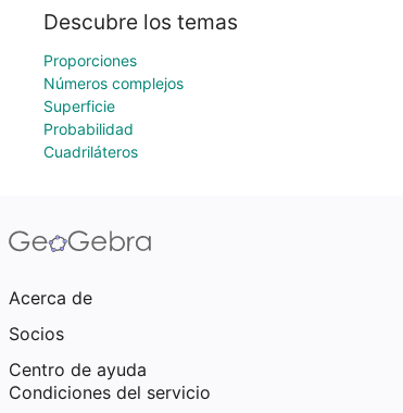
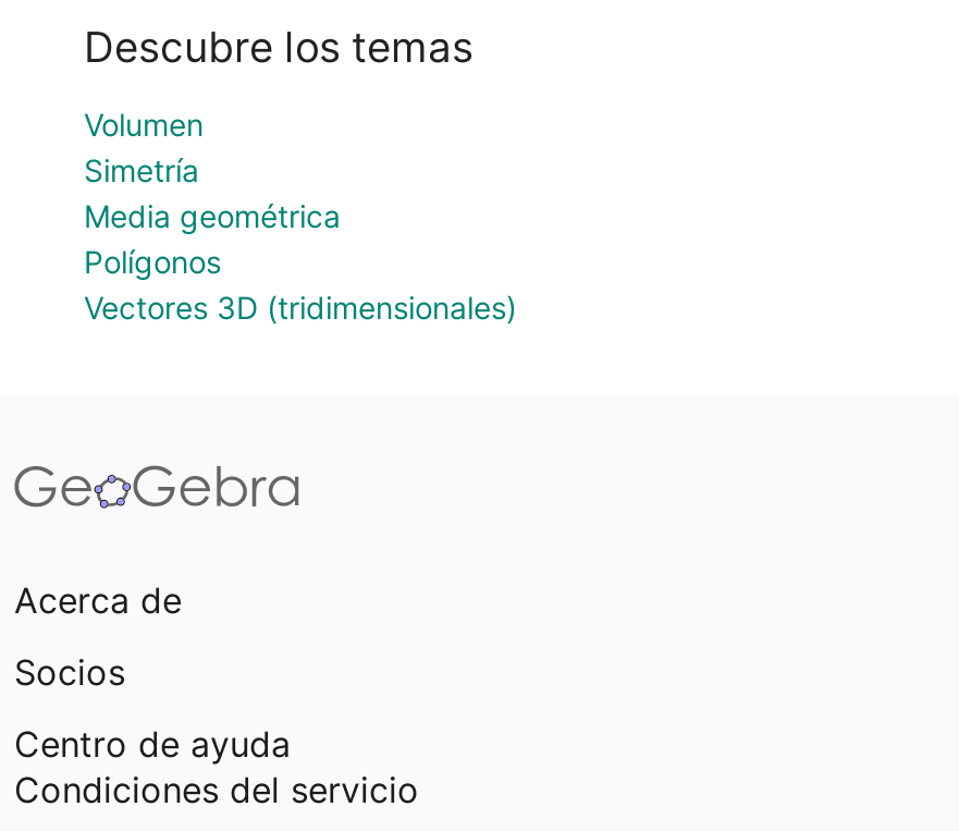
- Proporciones
- Números complejos
- Superficie
- Probabilidad
- Cuadriláteros
+ Volumen
+ Simetría
+ Media geométrica
+ Polígonos
+ Vectores 3D (tridimensionales)
